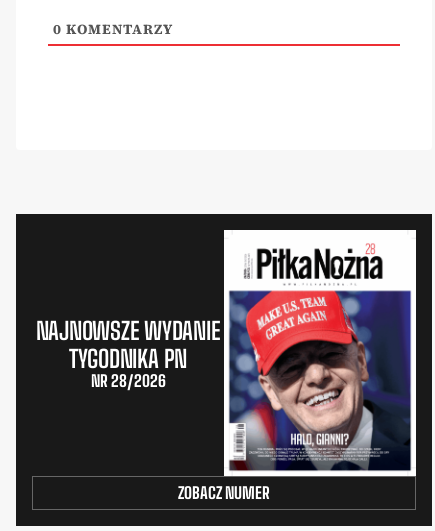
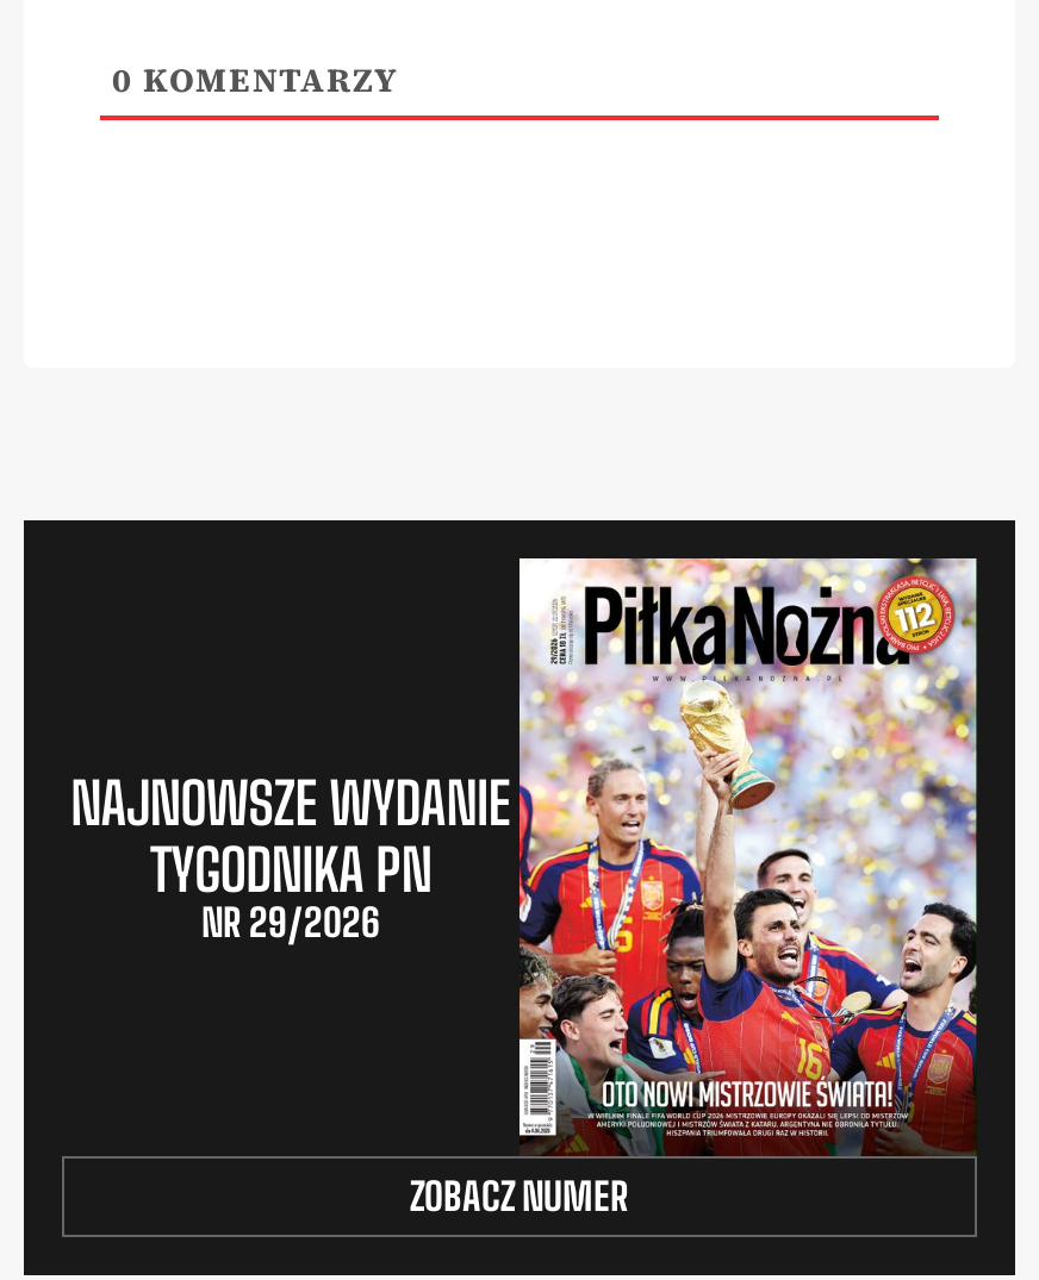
- [image]
+ [image]

- NR 28/2026
+ NR 29/2026
